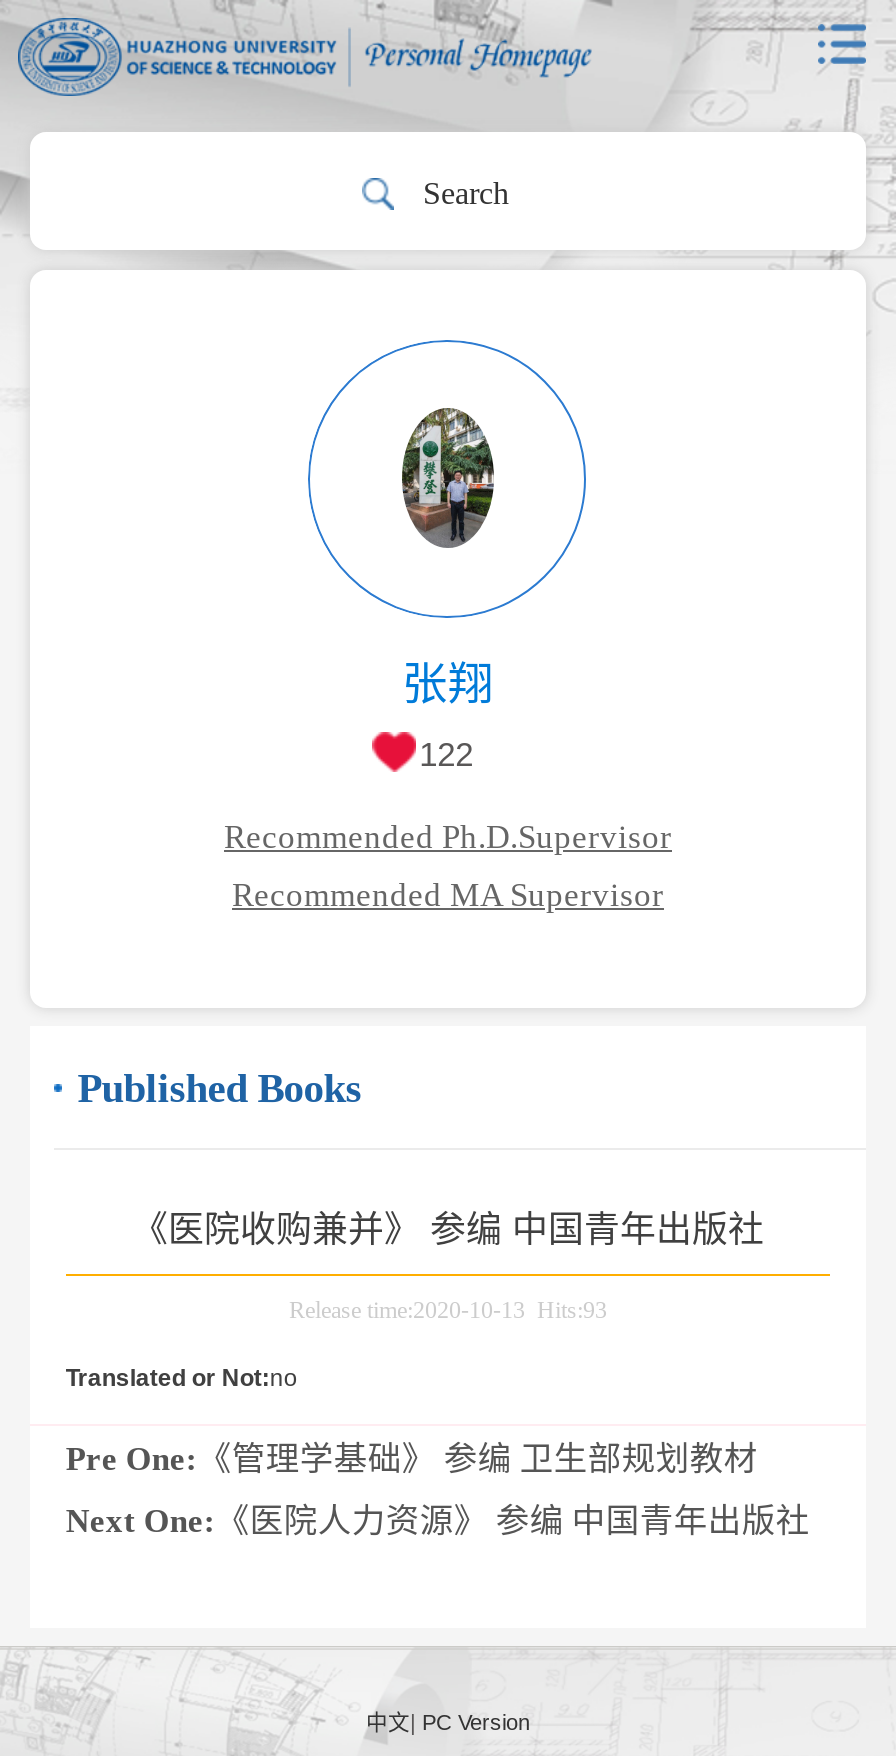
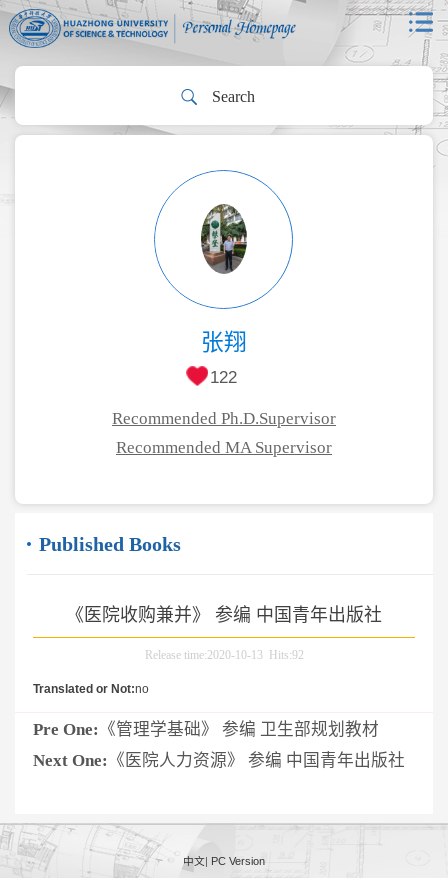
- Release time:2020-10-13 Hits:93
+ Release time:2020-10-13 Hits:92
